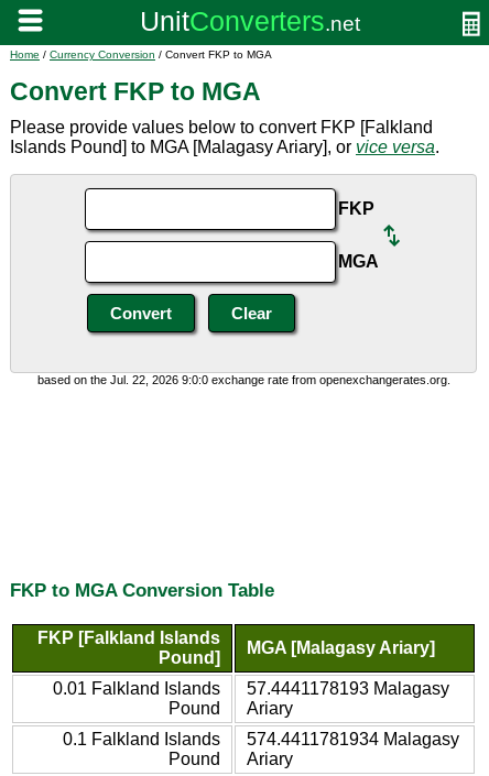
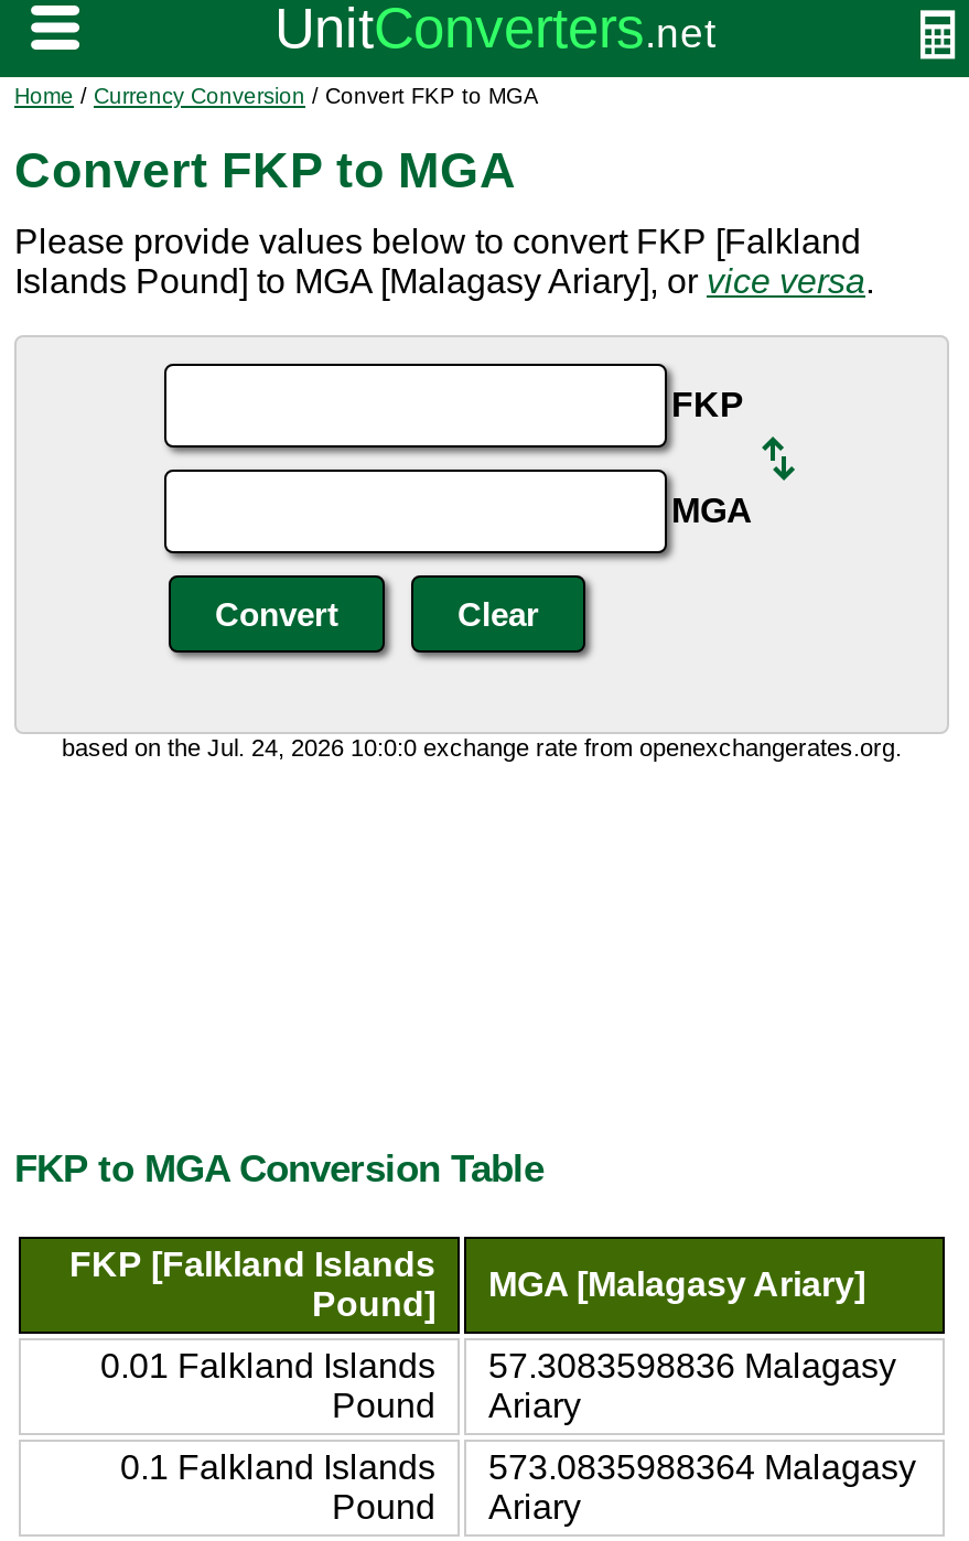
- based on the Jul. 22, 2026 9:0:0 exchange rate from openexchangerates.org.
+ based on the Jul. 24, 2026 10:0:0 exchange rate from openexchangerates.org.

- 0.01 Falkland Islands 57.4441178193 Malagasy
+ 0.01 Falkland Islands 57.3083598836 Malagasy

- 0.1 Falkland Islands 574.4411781934 Malagasy
+ 0.1 Falkland Islands 573.0835988364 Malagasy
